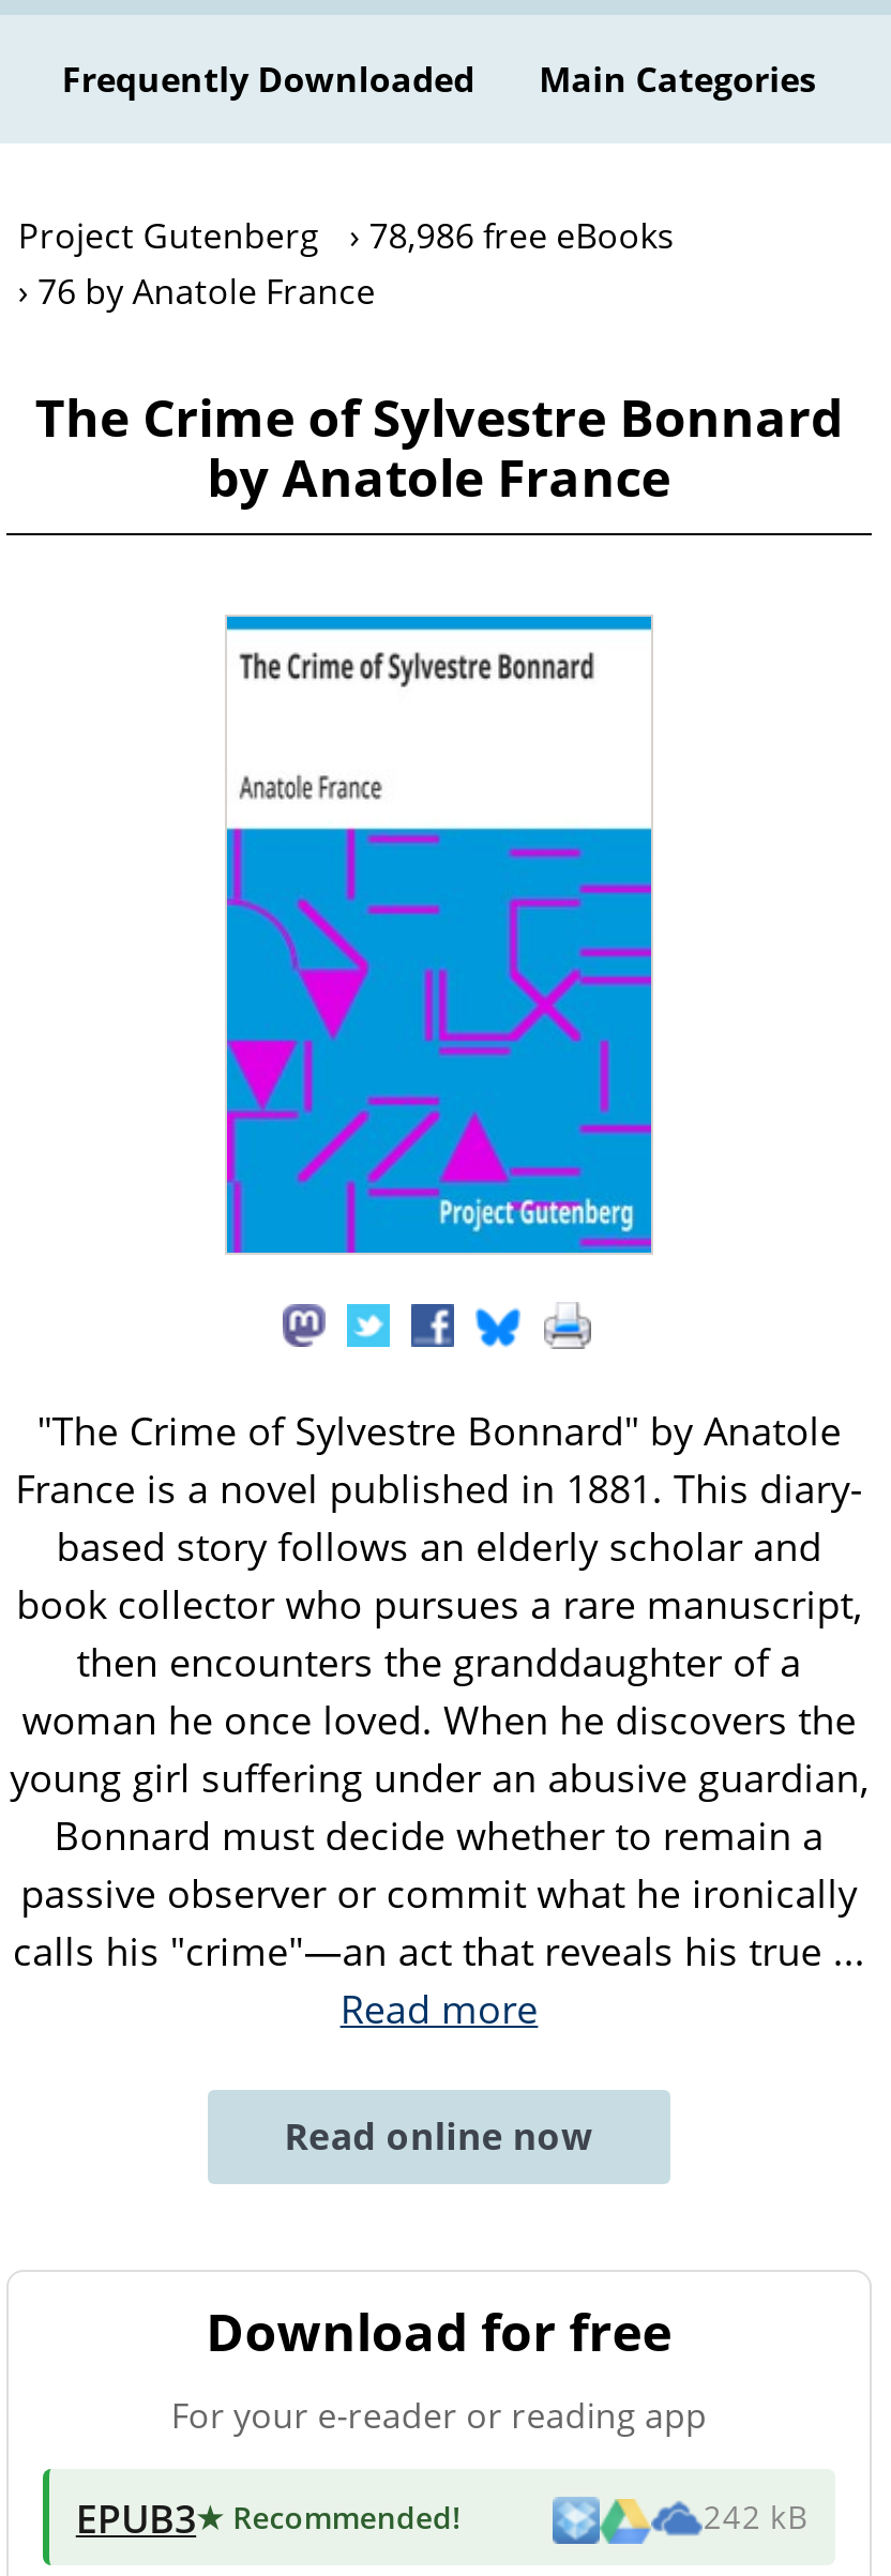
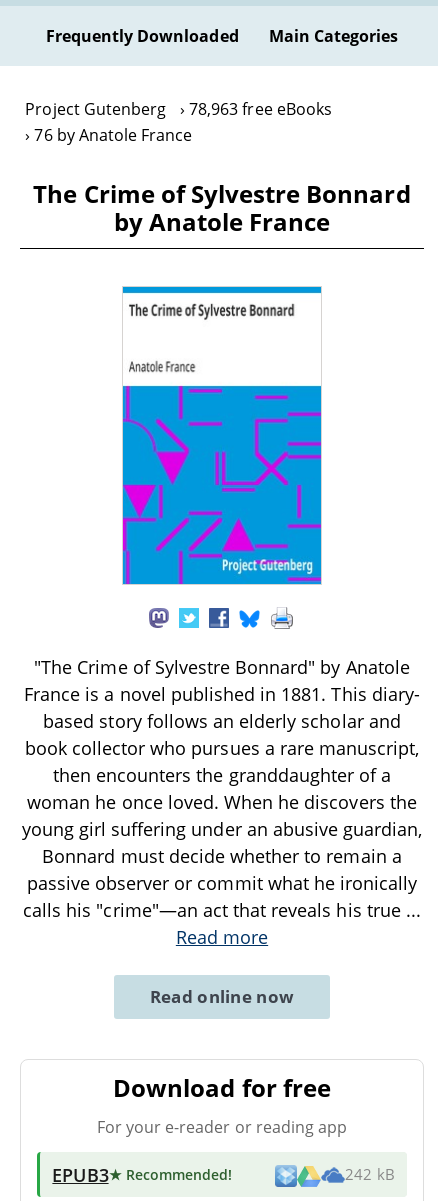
- Project Gutenberg 78,986 free eBooks
+ Project Gutenberg 78,963 free eBooks
